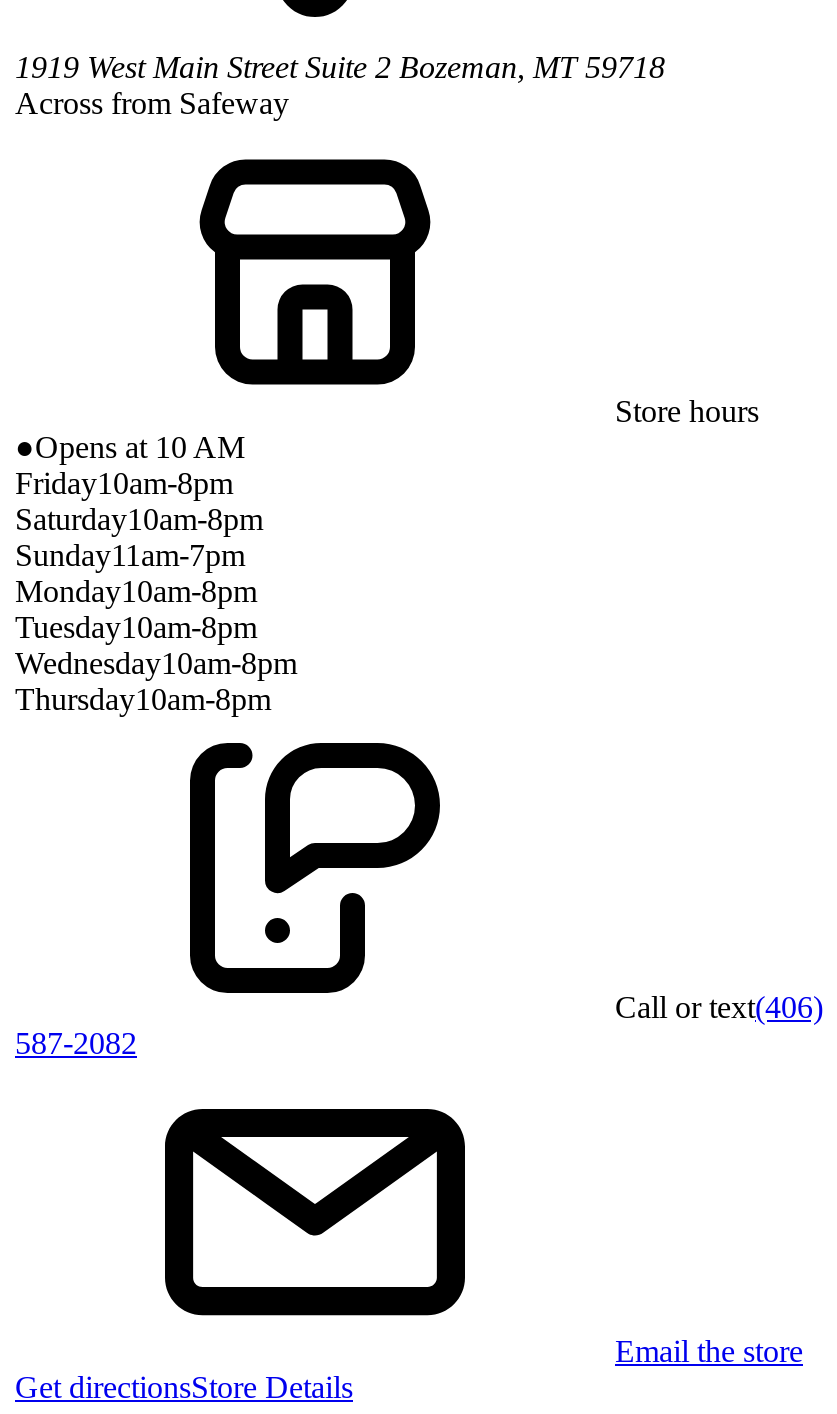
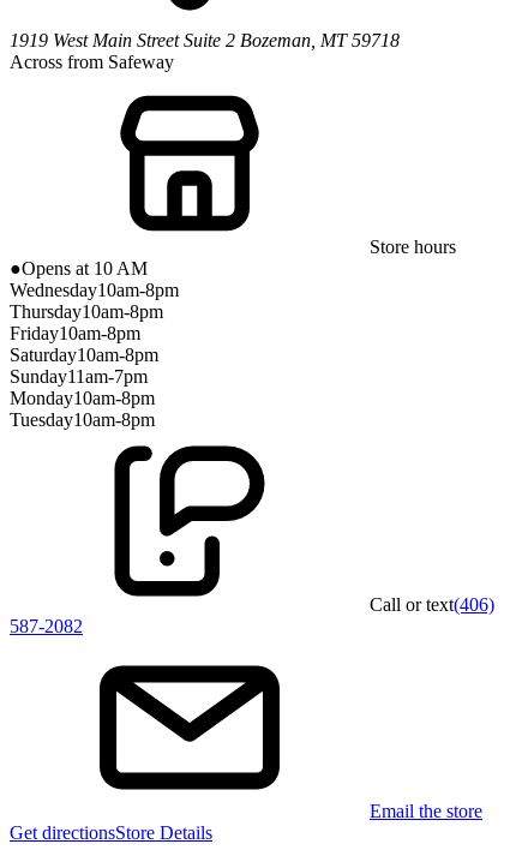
moved down: Friday10am-8pm | Saturday10am-8pm | Sunday11am-7pm | Monday10am-8pm | Tuesday10am-8pm

moved up: Wednesday10am-8pm | Thursday10am-8pm
